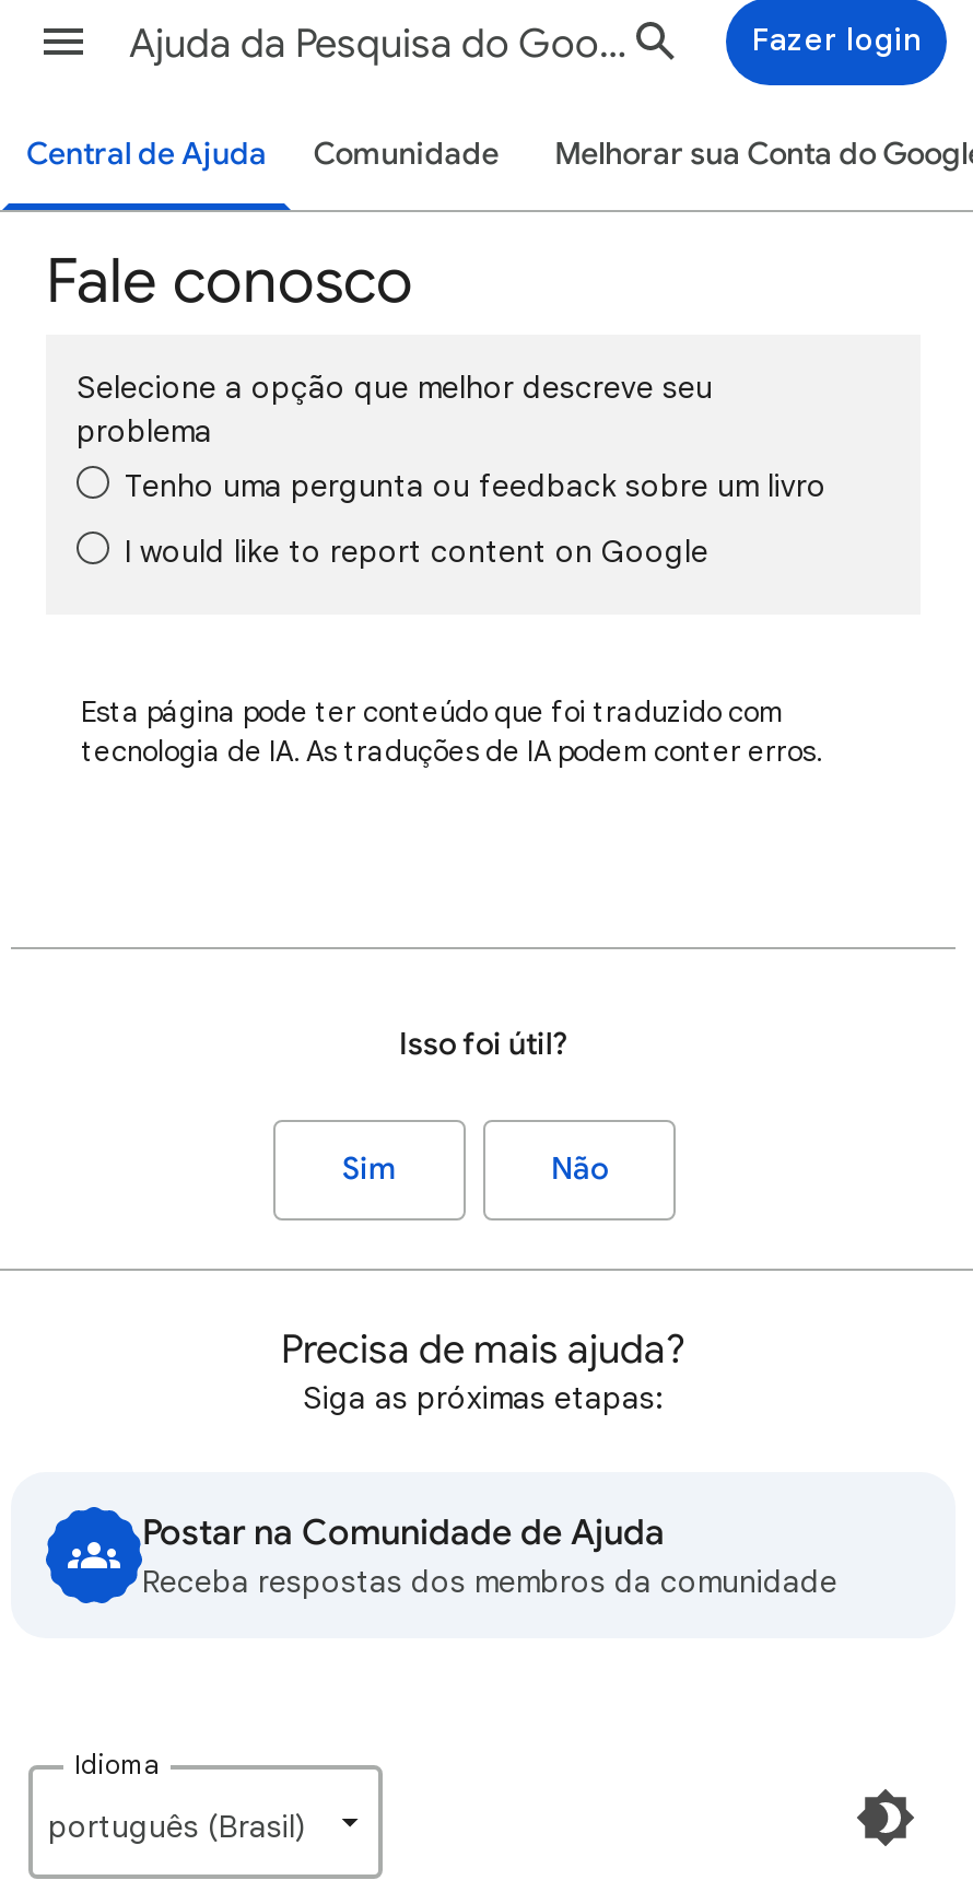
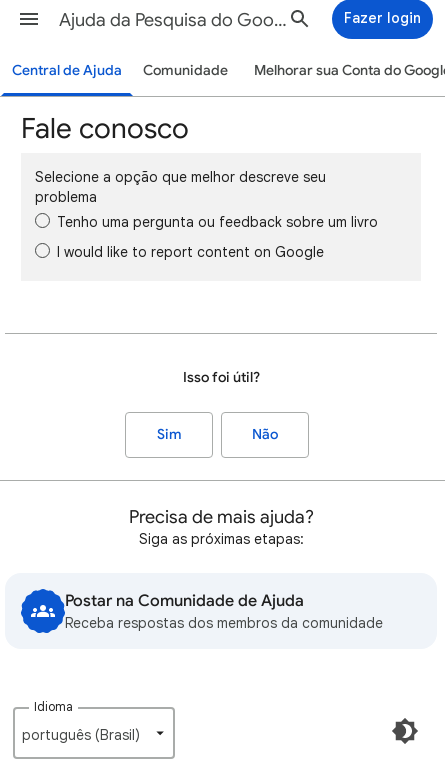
- Esta página pode ter conteúdo que foi traduzido com
- tecnologia de IA. As traduções de IA podem conter erros.
